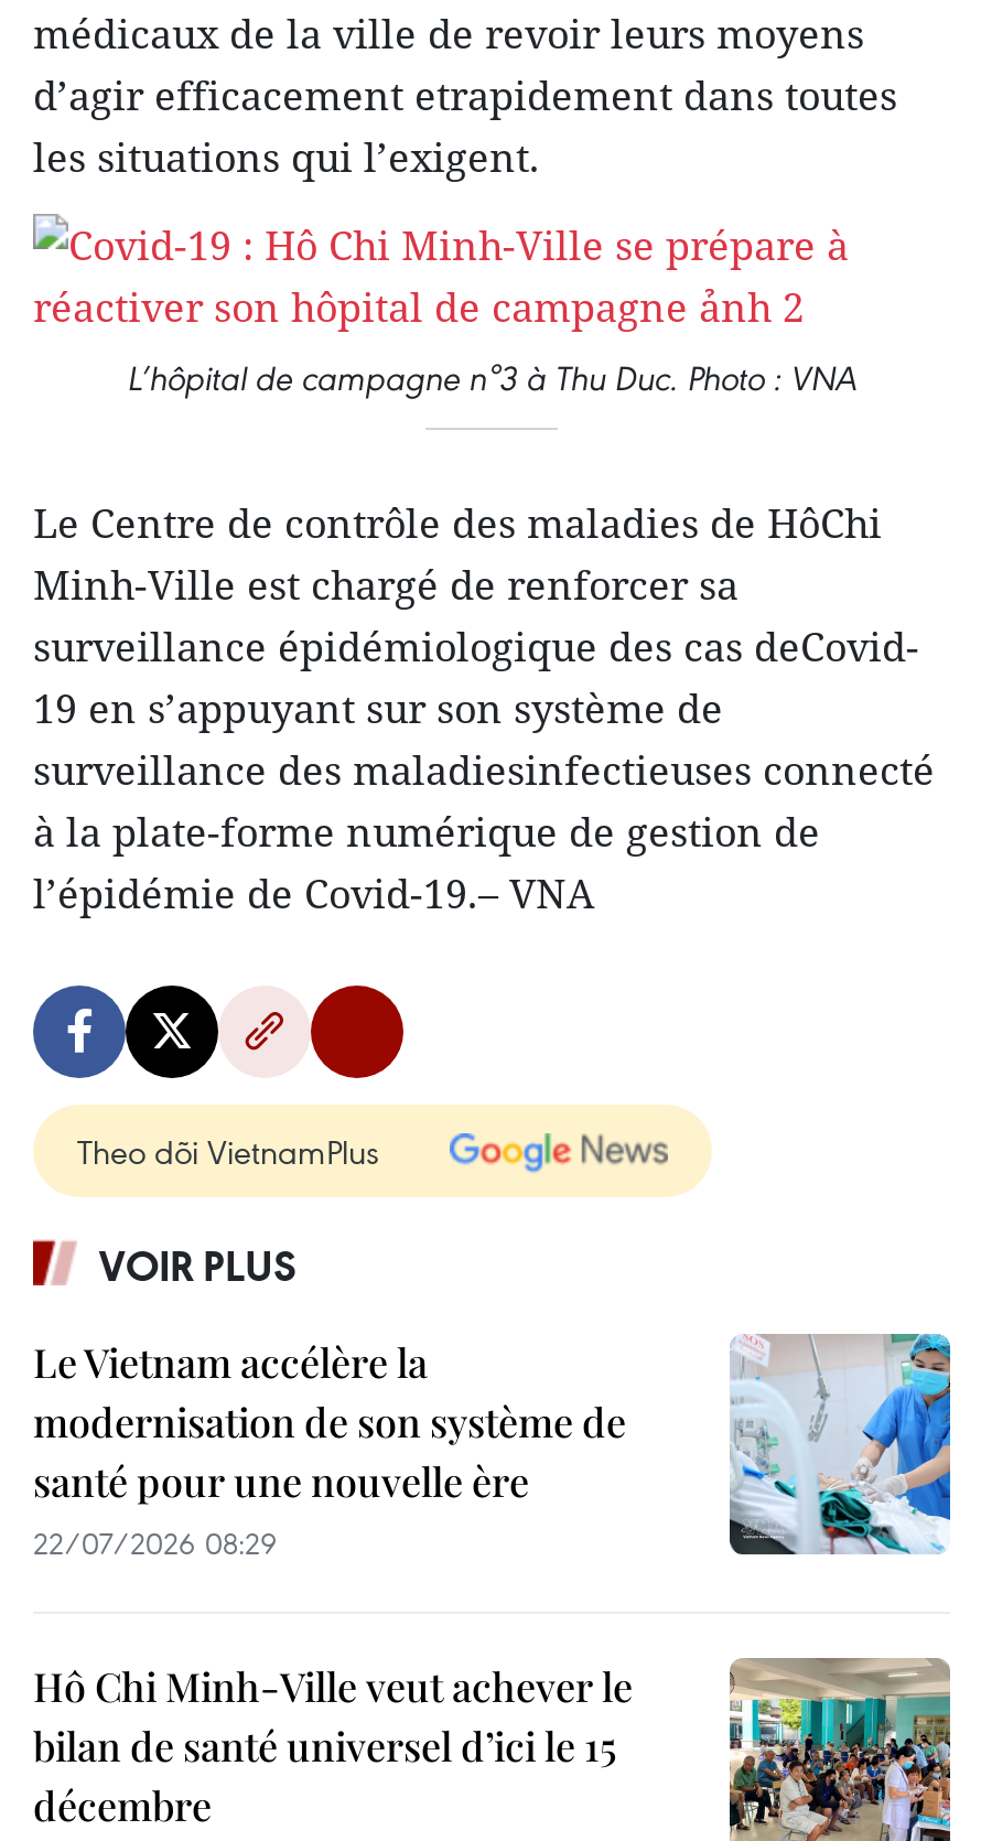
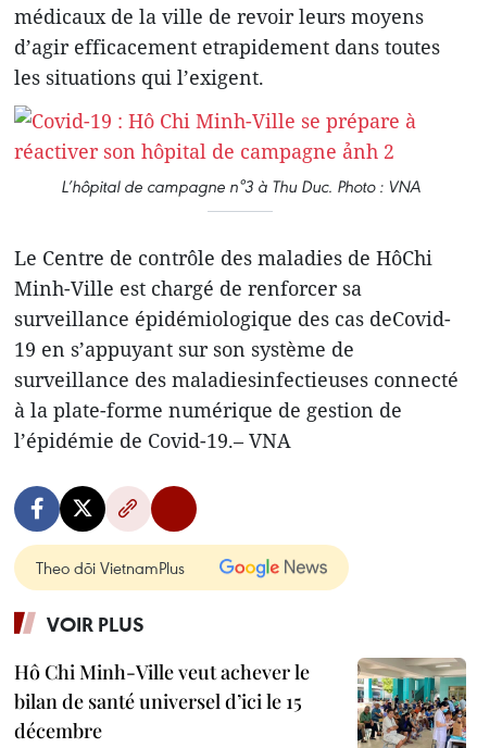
- Le Vietnam accélère la
- modernisation de son système de
- santé pour une nouvelle ère
- 22/07/2026 08:29

- [image]
